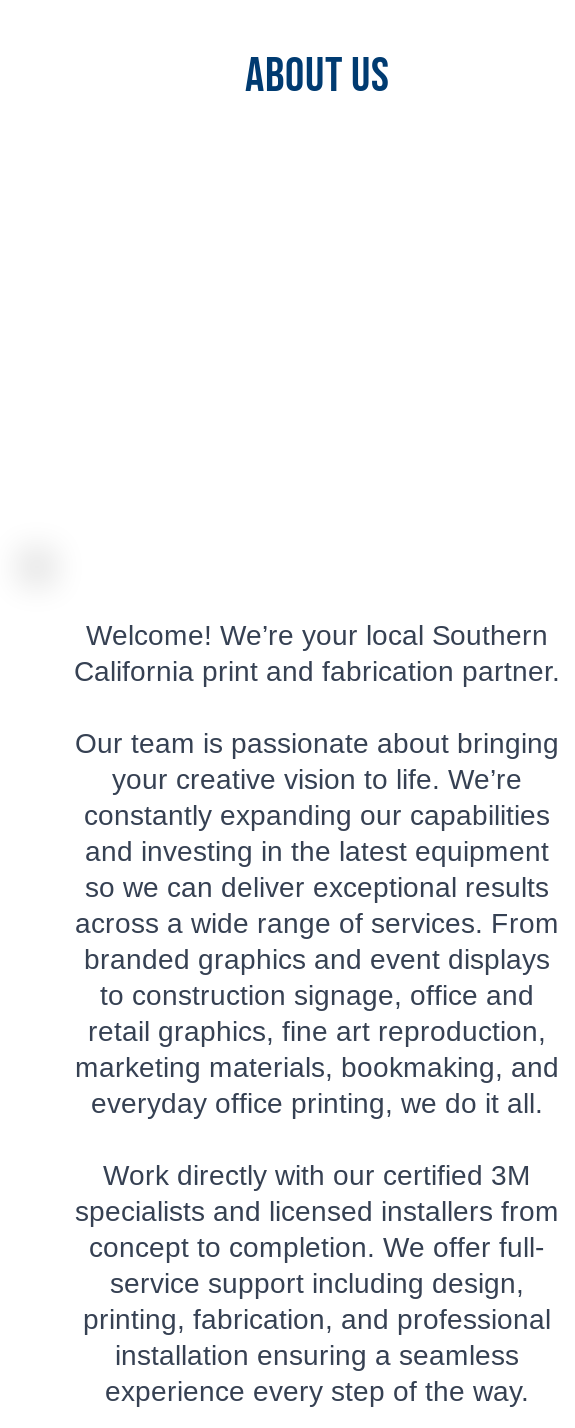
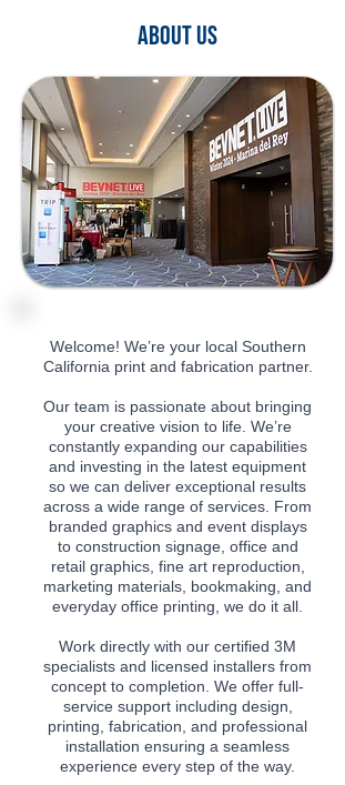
+ [image]
